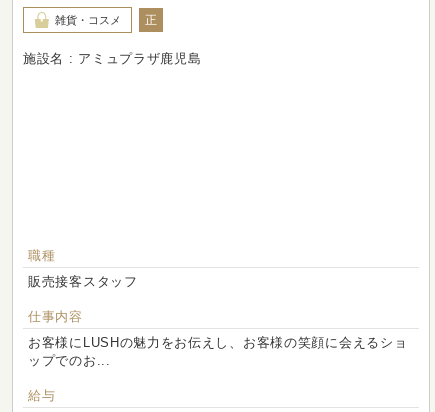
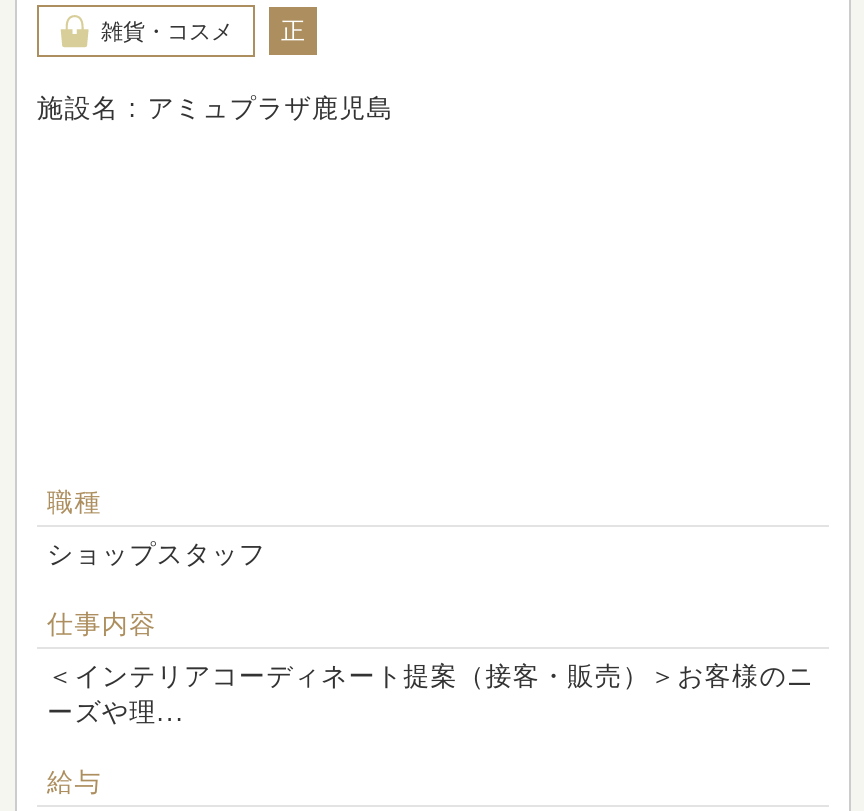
- 販売接客スタッフ
+ ショップスタッフ

- お客様にLUSHの魅力をお伝えし、お客様の笑顔に会えるショ
- ップでのお...
+ ＜インテリアコーディネート提案（接客・販売）＞お客様のニ
+ ーズや理...
